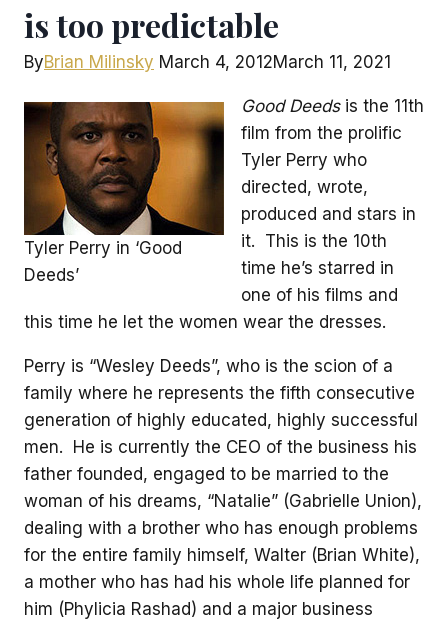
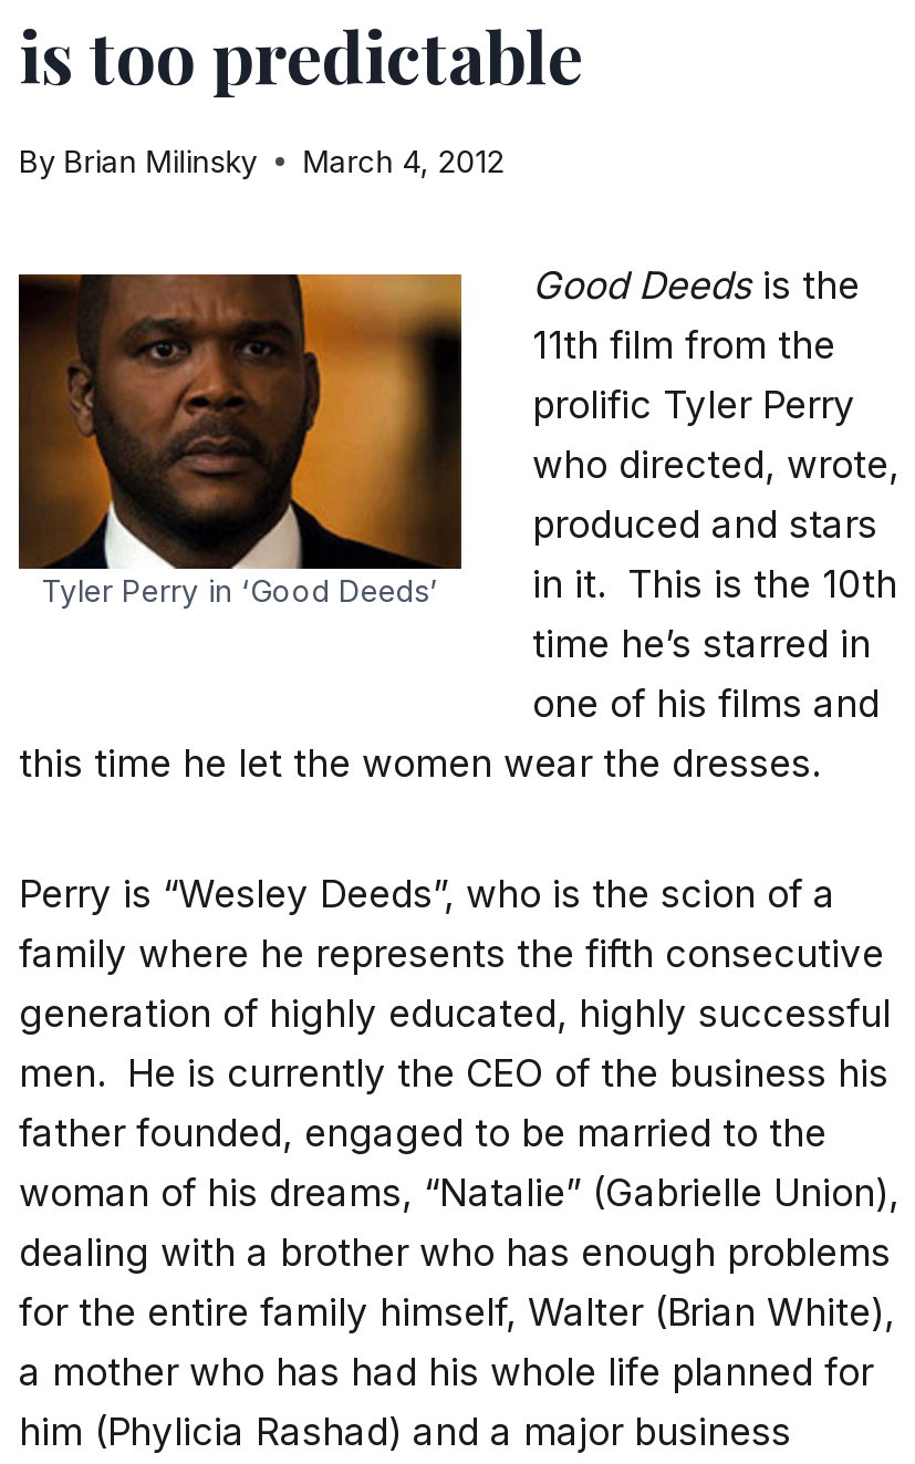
- ByBrian Milinsky March 4, 2012March 11, 2021
+ By Brian Milinsky
+ March 4, 2012
